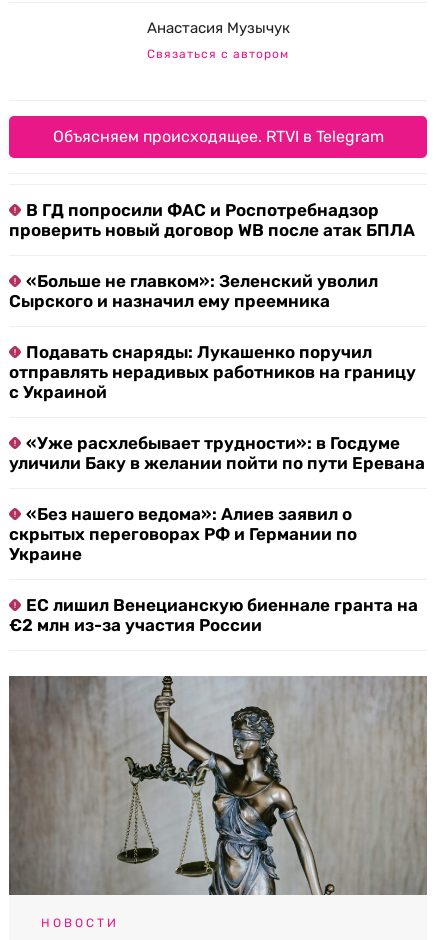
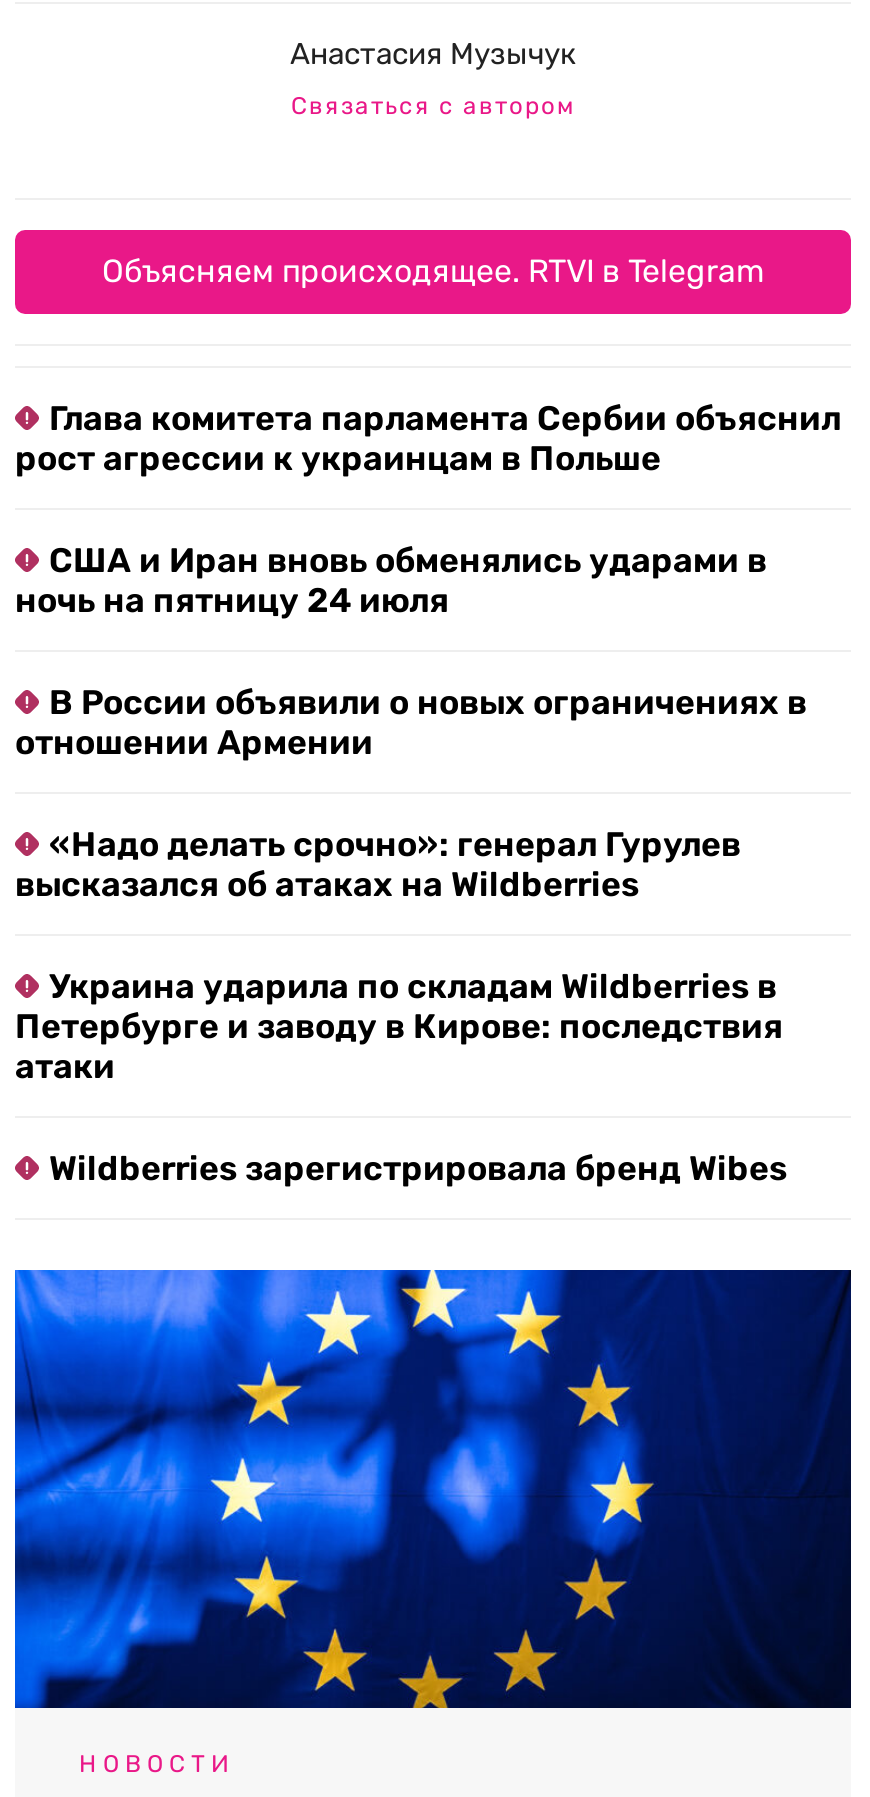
- В ГД попросили ФАС и Роспотребнадзор
- проверить новый договор WB после атак БПЛА
+ Глава комитета парламента Сербии объяснил
+ рост агрессии к украинцам в Польше

- «Больше не главком»: Зеленский уволил
- Сырского и назначил ему преемника
+ США и Иран вновь обменялись ударами в
+ ночь на пятницу 24 июля

- Подавать снаряды: Лукашенко поручил
- отправлять нерадивых работников на границу
- с Украиной
+ В России объявили о новых ограничениях в
+ отношении Армении

- «Уже расхлебывает трудности»: в Госдуме
- уличили Баку в желании пойти по пути Еревана
+ «Надо делать срочно»: генерал Гурулев
+ высказался об атаках на Wildberries

- «Без нашего ведома»: Алиев заявил о
- скрытых переговорах РФ и Германии по
- Украине
+ Украина ударила по складам Wildberries в
+ Петербурге и заводу в Кирове: последствия
+ атаки

- ЕС лишил Венецианскую биеннале гранта на
- €2 млн из-за участия России
+ Wildberries зарегистрировала бренд Wibes

- [image]
+ [image]
